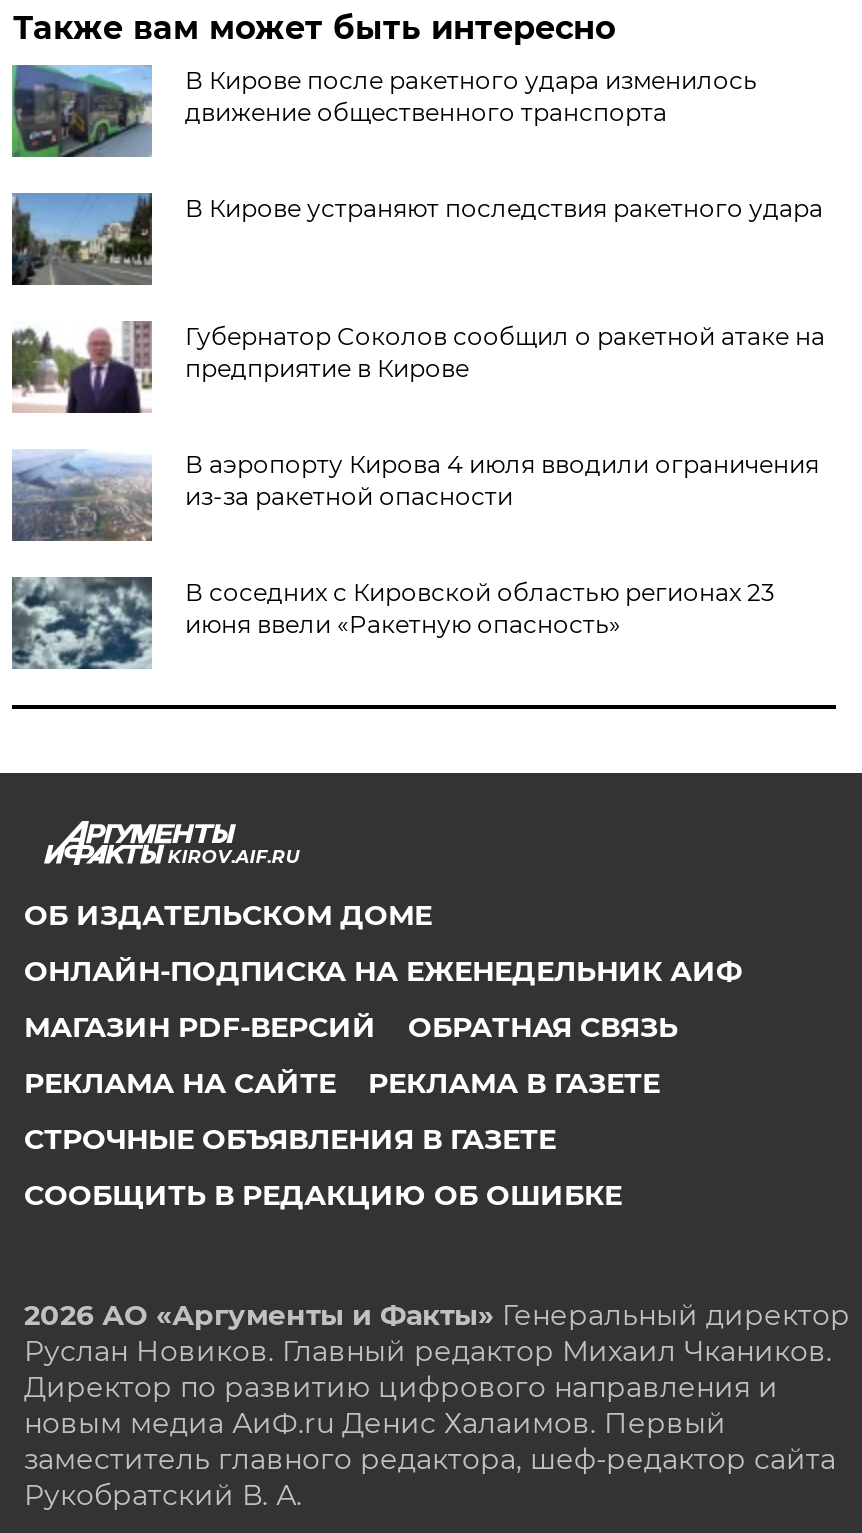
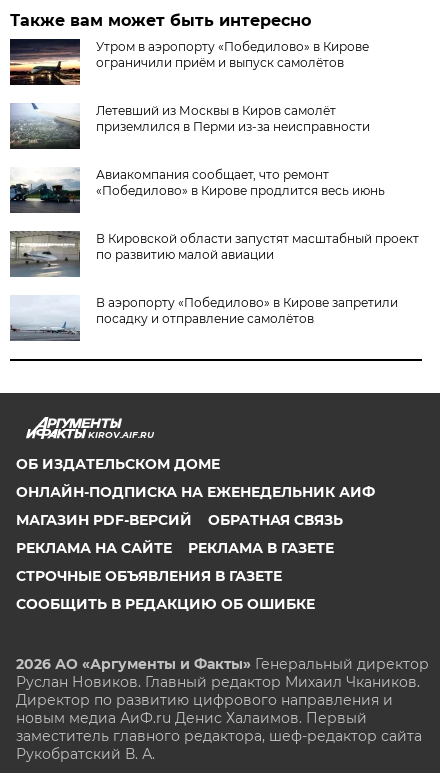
- [image]
- В Кирове после ракетного удара изменилось
- движение общественного транспорта
+ [image]
+ Утром в аэропорту «Победилово» в Кирове
+ ограничили приём и выпуск самолётов

- [image]
- В Кирове устраняют последствия ракетного удара
+ [image]
+ Летевший из Москвы в Киров самолёт
+ приземлился в Перми из-за неисправности

- [image]
- Губернатор Соколов сообщил о ракетной атаке на
- предприятие в Кирове
+ [image]
+ Авиакомпания сообщает, что ремонт
+ «Победилово» в Кирове продлится весь июнь

- [image]
- В аэропорту Кирова 4 июля вводили ограничения
- из-за ракетной опасности
+ [image]
+ В Кировской области запустят масштабный проект
+ по развитию малой авиации

- [image]
- В соседних с Кировской областью регионах 23
- июня ввели «Ракетную опасность»
+ [image]
+ В аэропорту «Победилово» в Кирове запретили
+ посадку и отправление самолётов
